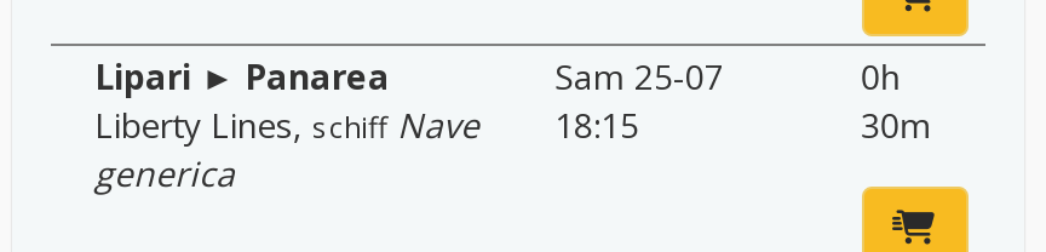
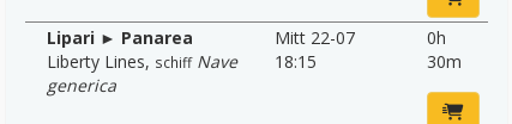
- Sam 25-07
+ Mitt 22-07
